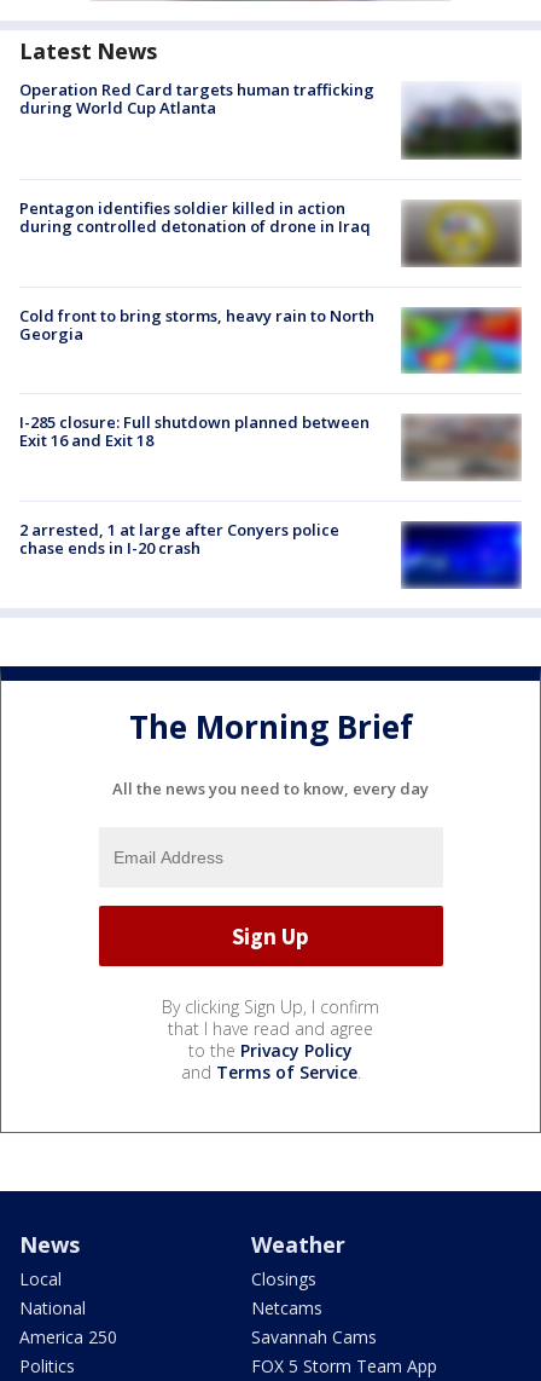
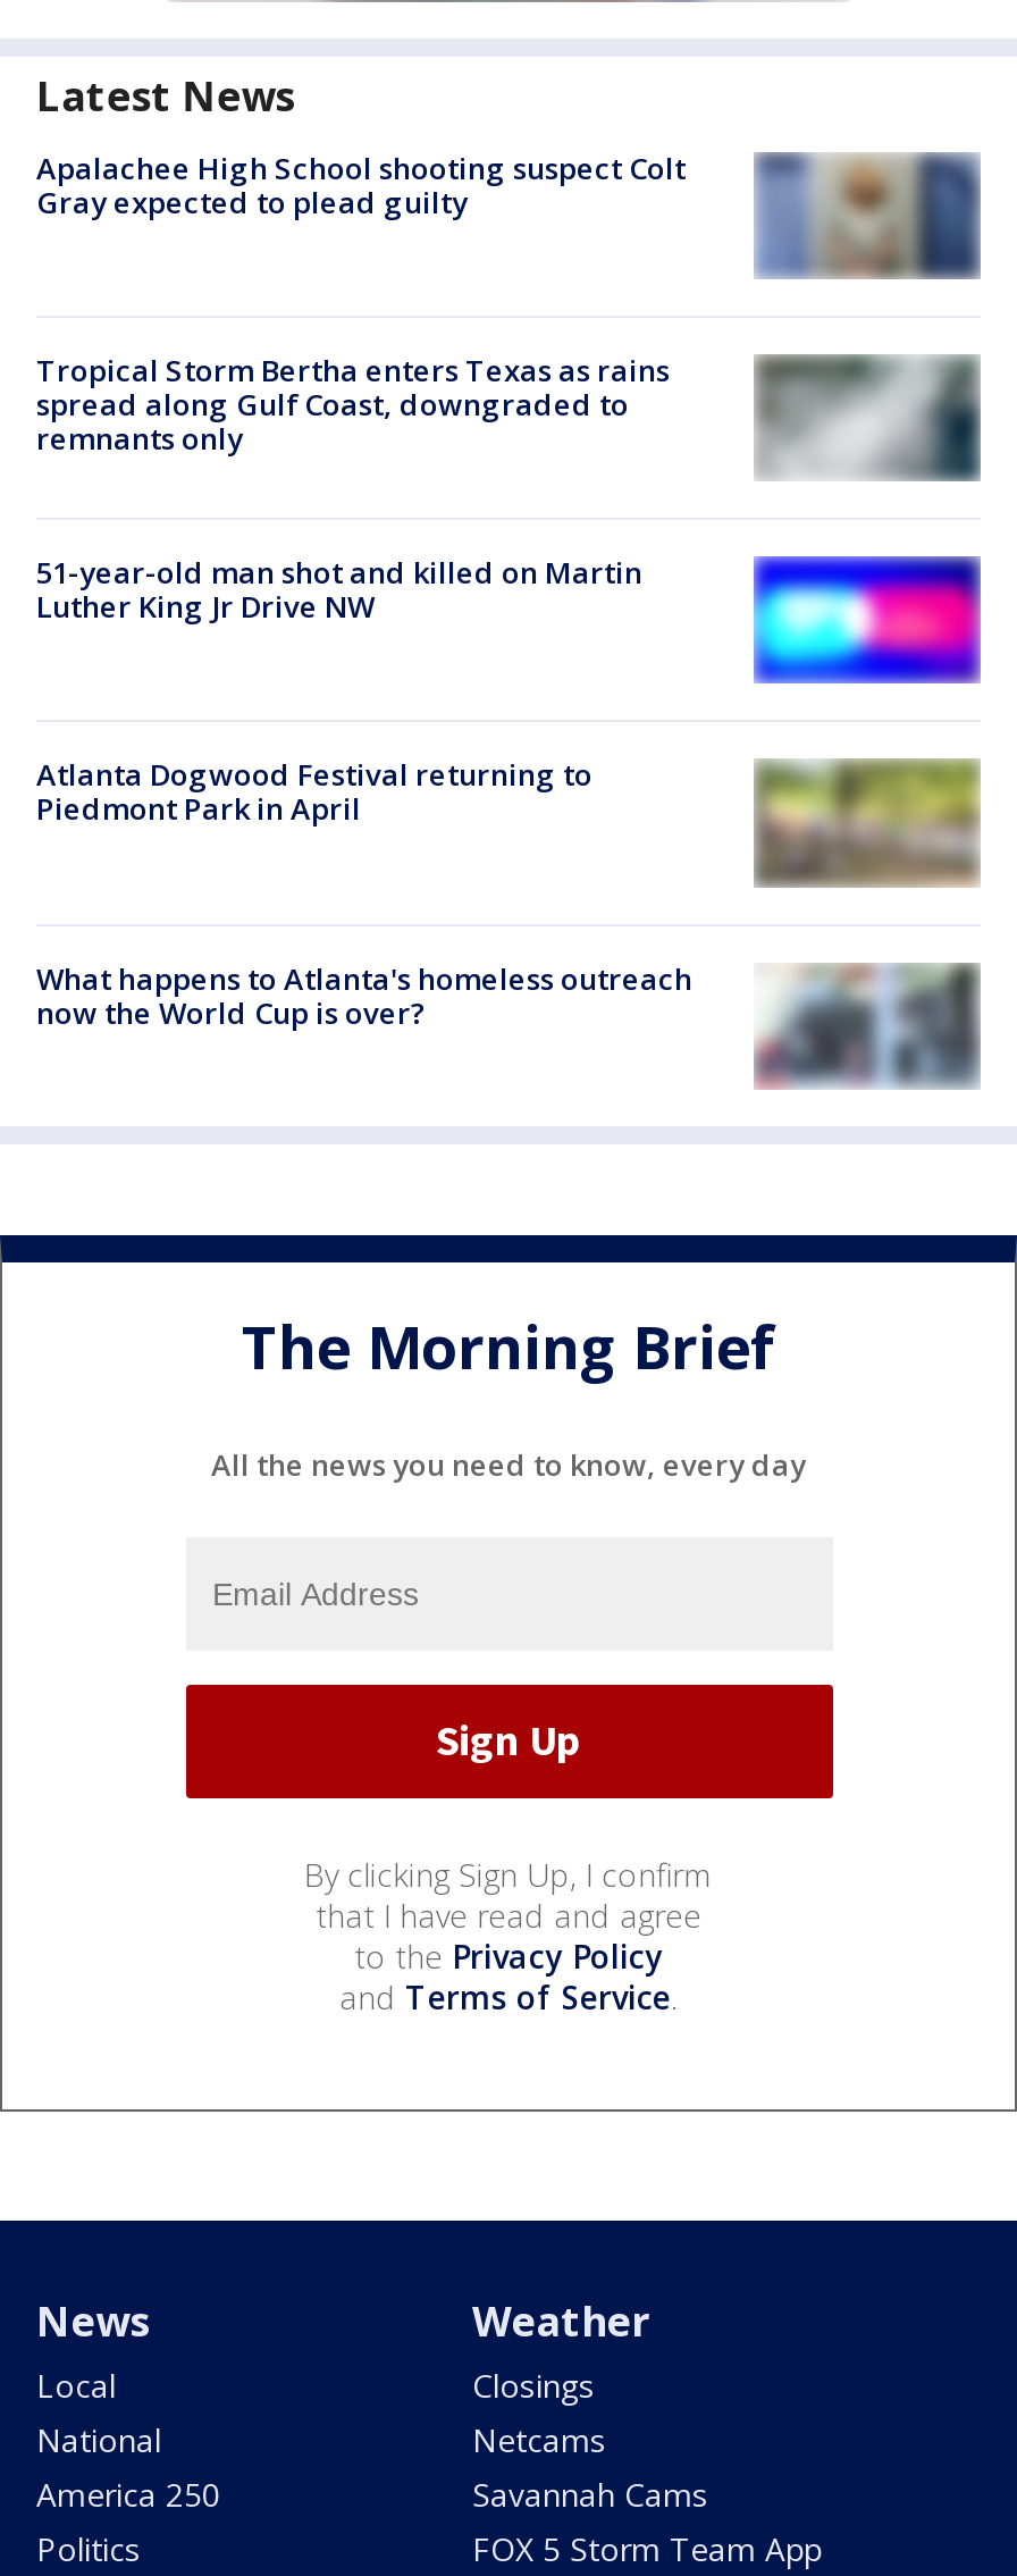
- [image]
- Operation Red Card targets human trafficking
- during World Cup Atlanta
+ [image]
+ Apalachee High School shooting suspect Colt
+ Gray expected to plead guilty

- [image]
- Pentagon identifies soldier killed in action
- during controlled detonation of drone in Iraq
+ [image]
+ Tropical Storm Bertha enters Texas as rains
+ spread along Gulf Coast, downgraded to
+ remnants only

- Cold front to bring storms, heavy rain to North
- Georgia
+ 51-year-old man shot and killed on Martin
+ Luther King Jr Drive NW

- [image]
+ [image]

- I-285 closure: Full shutdown planned between
- Exit 16 and Exit 18
+ Atlanta Dogwood Festival returning to
+ Piedmont Park in April

- [image]
+ [image]

- 2 arrested, 1 at large after Conyers police
- chase ends in I-20 crash
+ What happens to Atlanta's homeless outreach
+ now the World Cup is over?

- [image]
+ [image]
